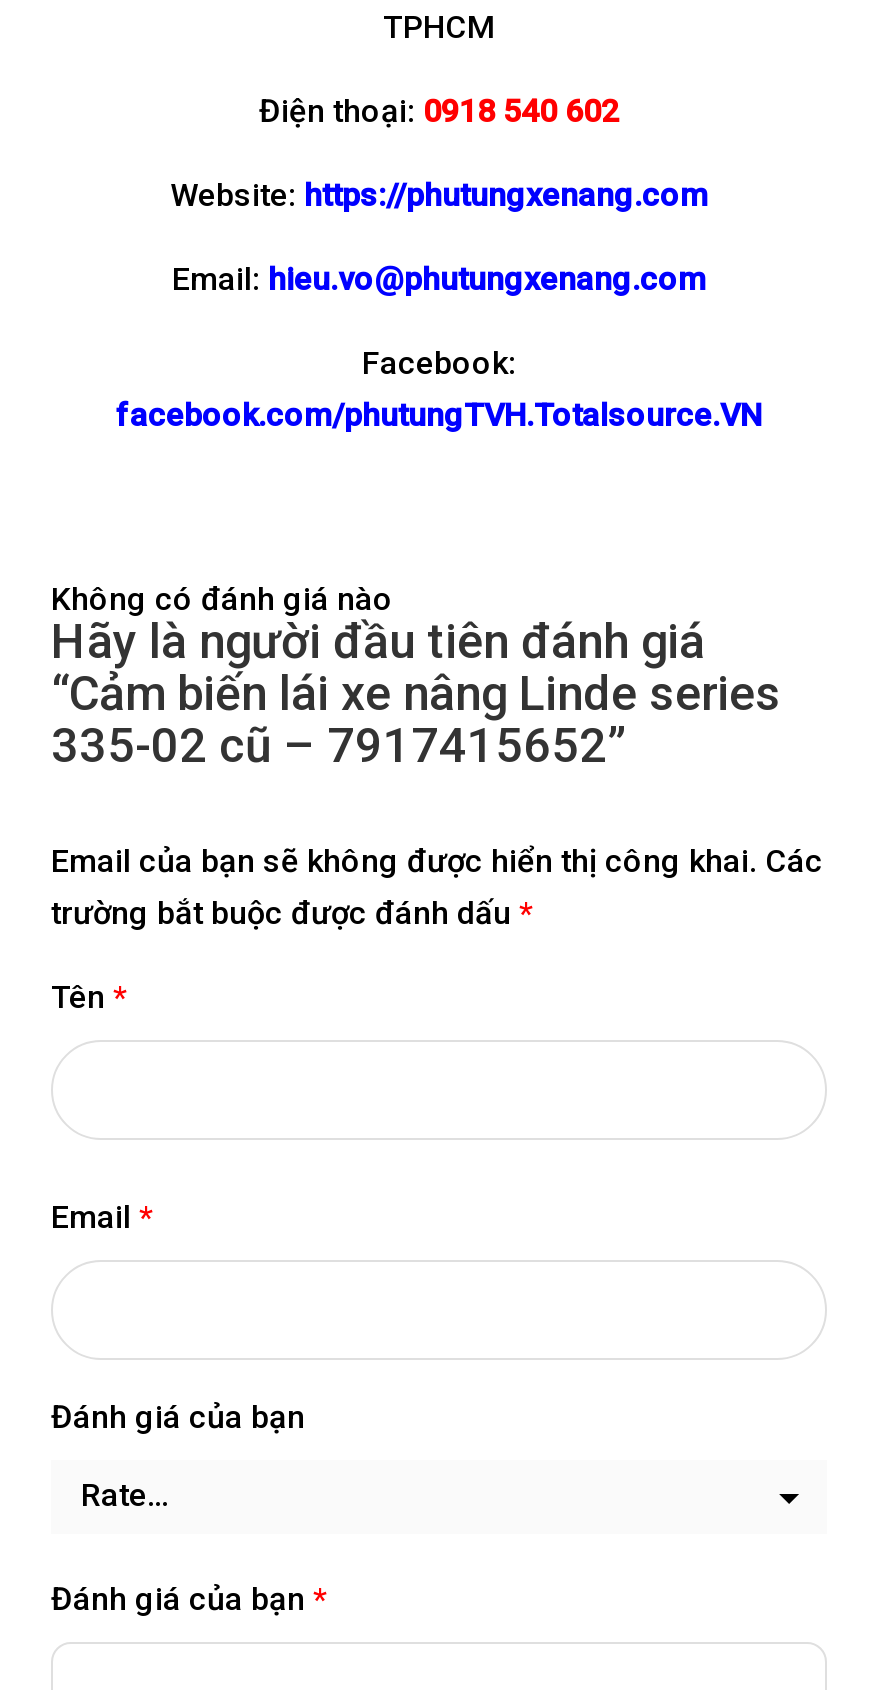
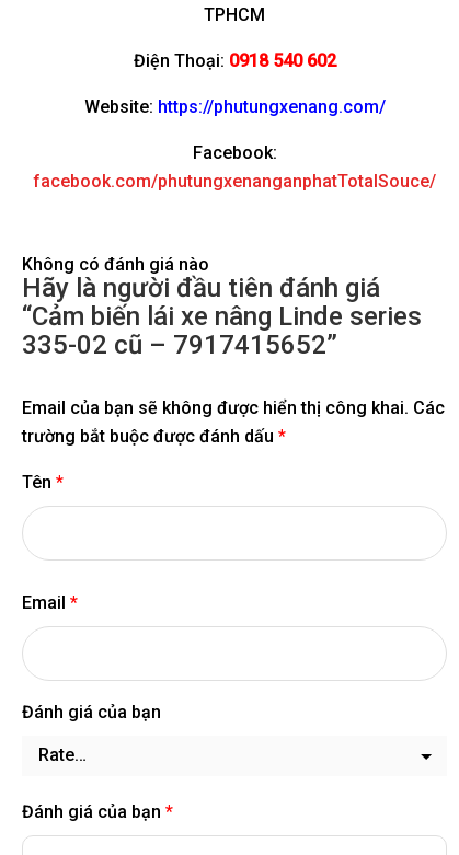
- Điện thoại: 0918 540 602
- Website: https://phutungxenang.com
- Email: hieu.vo@phutungxenang.com
+ Điện Thoại: 0918 540 602
+ Website: https://phutungxenang.com/

- facebook.com/phutungTVH.Totalsource.VN
+ facebook.com/phutungxenanganphatTotalSouce/
